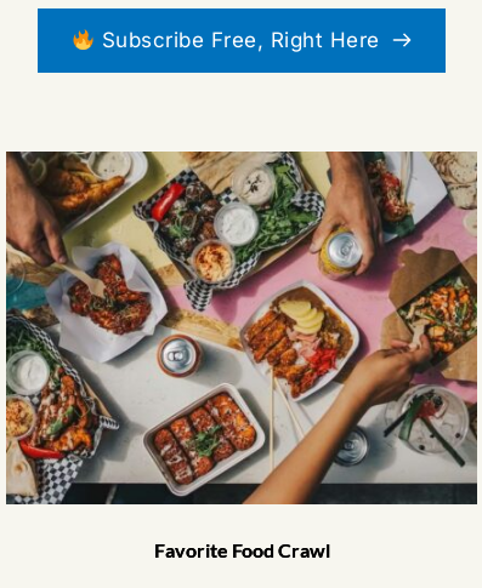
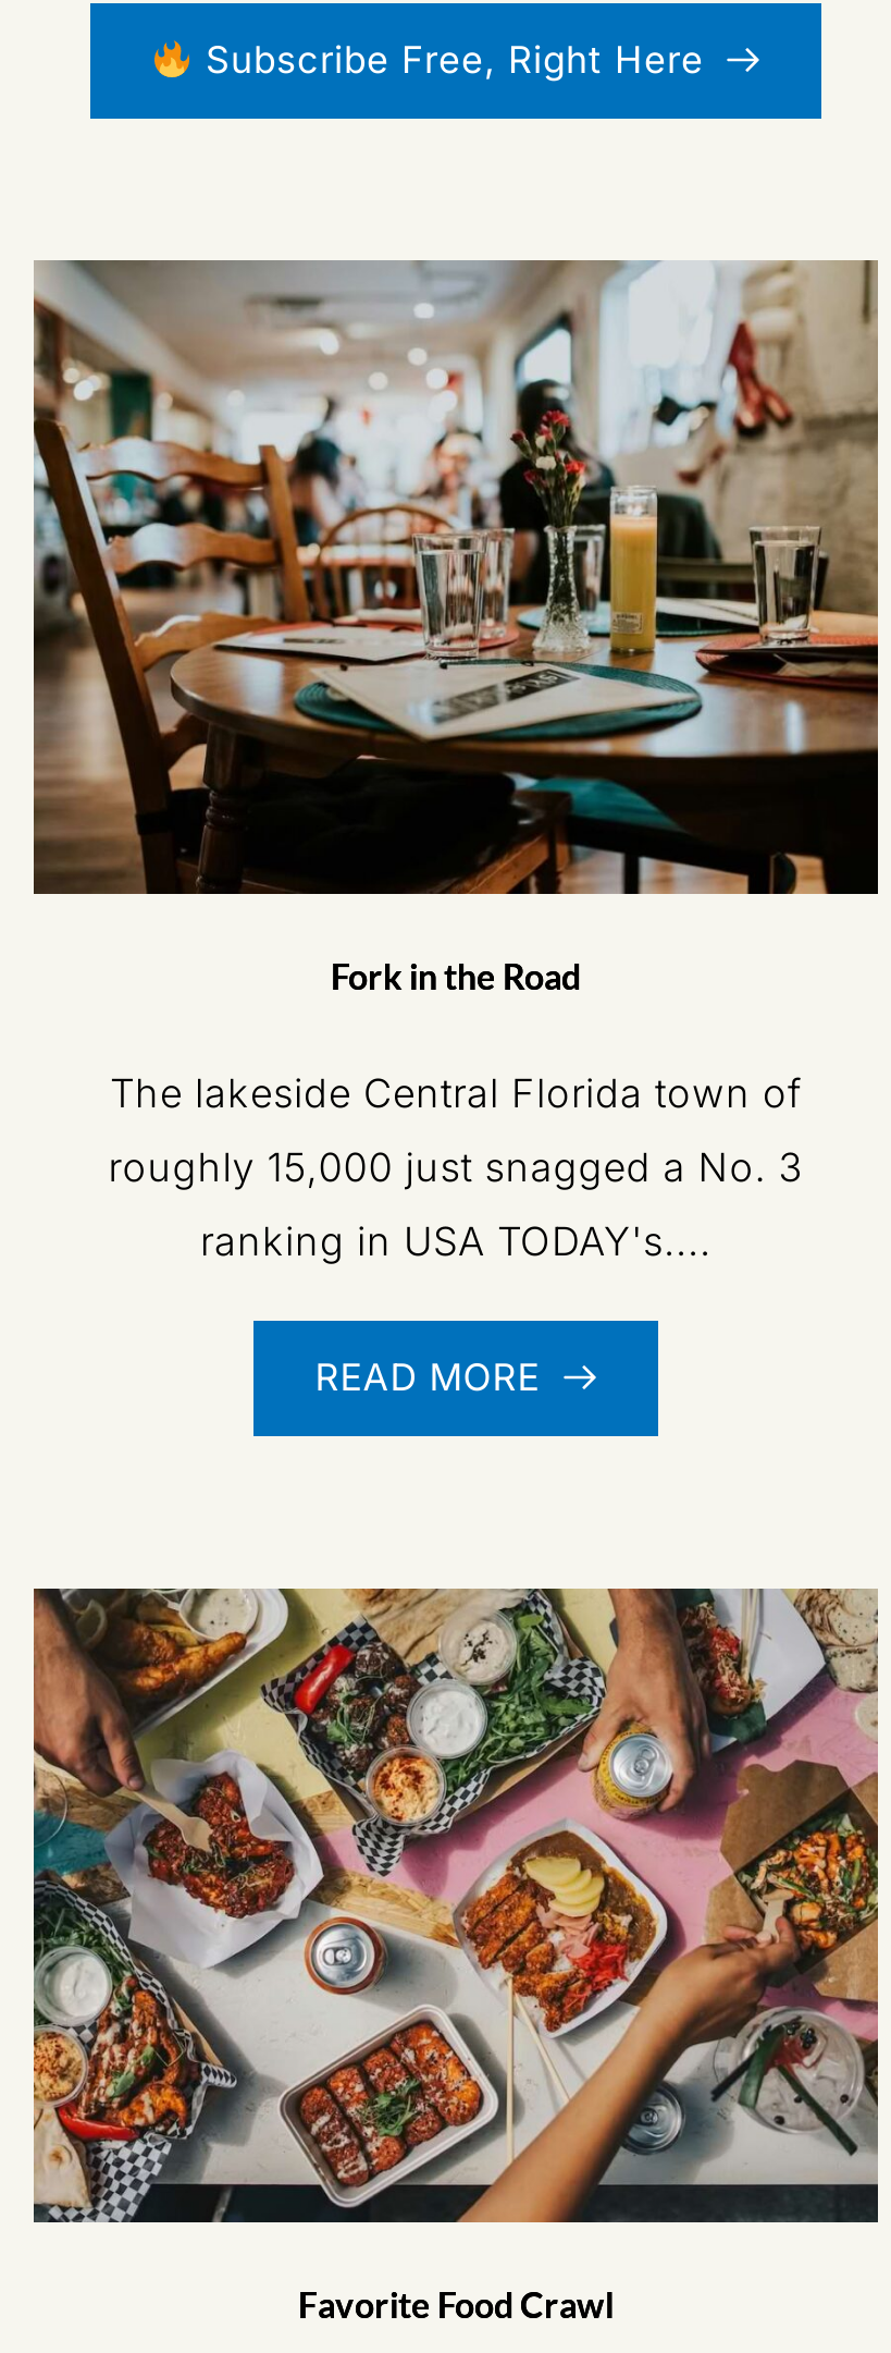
+ [image]
+ Fork in the Road
+ The lakeside Central Florida town of
+ roughly 15,000 just snagged a No. 3
+ ranking in USA TODAY's....
+ READ MORE
